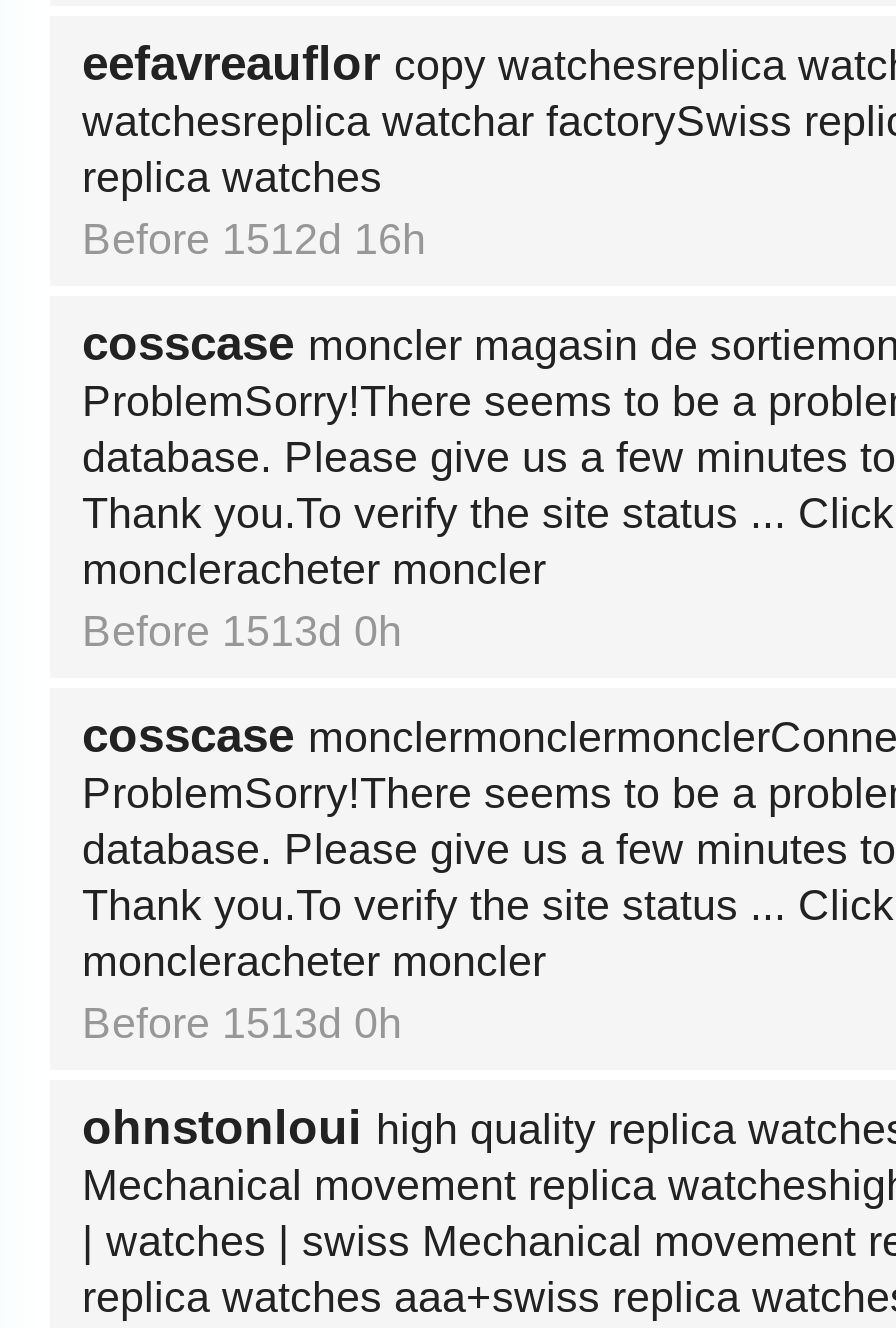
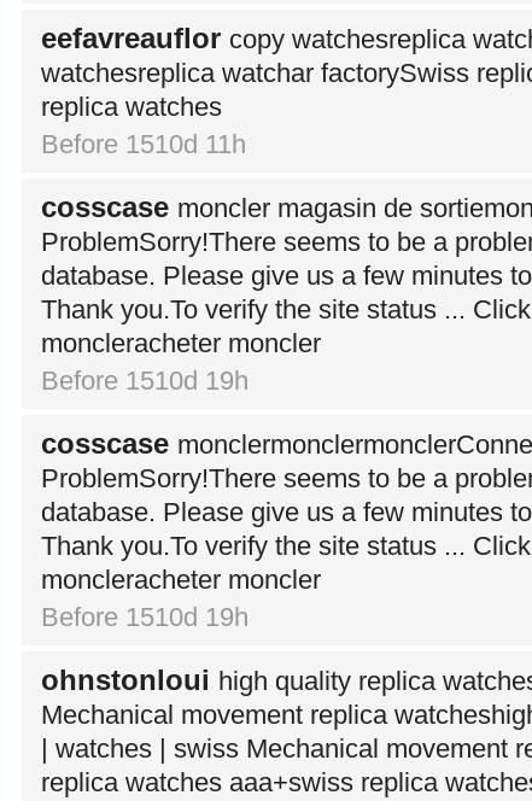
- Before 1512d 16h
+ Before 1510d 11h

- Before 1513d 0h
+ Before 1510d 19h

- Before 1513d 0h
+ Before 1510d 19h
